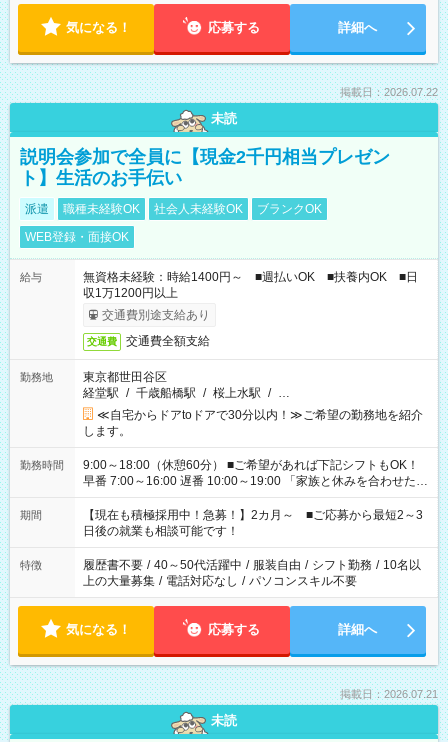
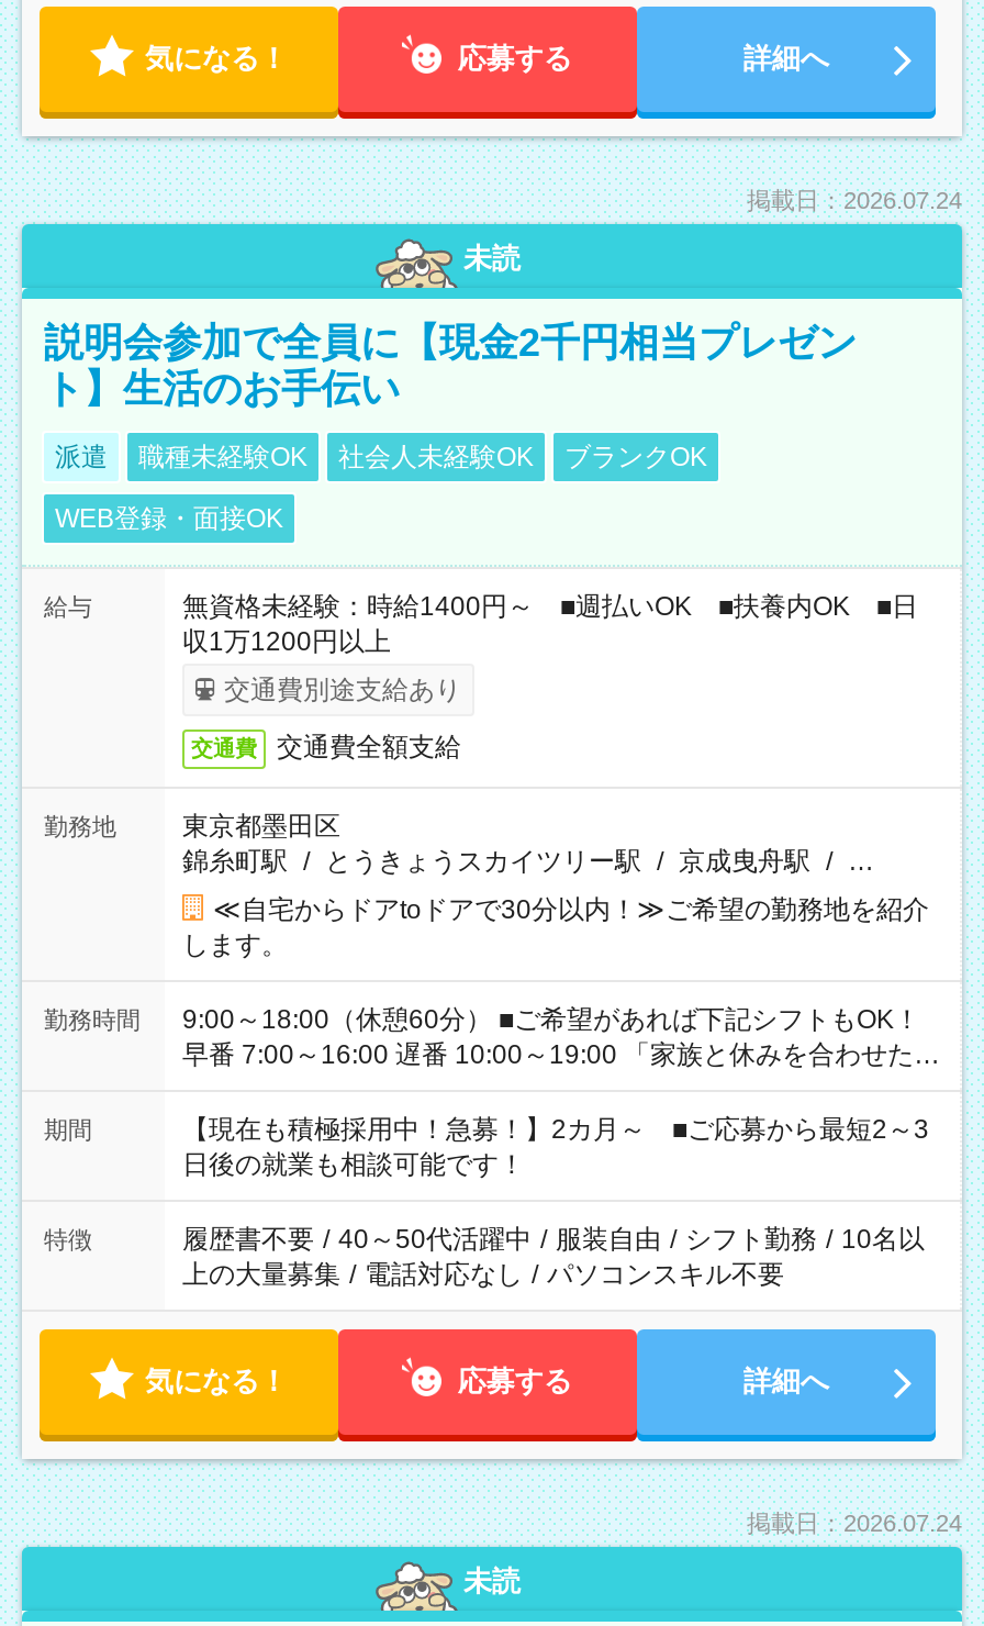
- 掲載日：2026.07.22
+ 掲載日：2026.07.24

- 東京都世田谷区
- 経堂駅 / 千歳船橋駅 / 桜上水駅 / …
+ 東京都墨田区
+ 錦糸町駅 / とうきょうスカイツリー駅 / 京成曳舟駅 / …

- 掲載日：2026.07.21
+ 掲載日：2026.07.24
